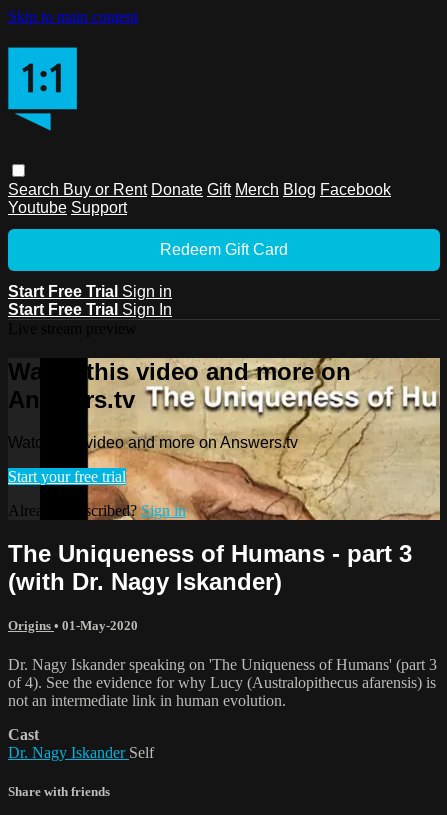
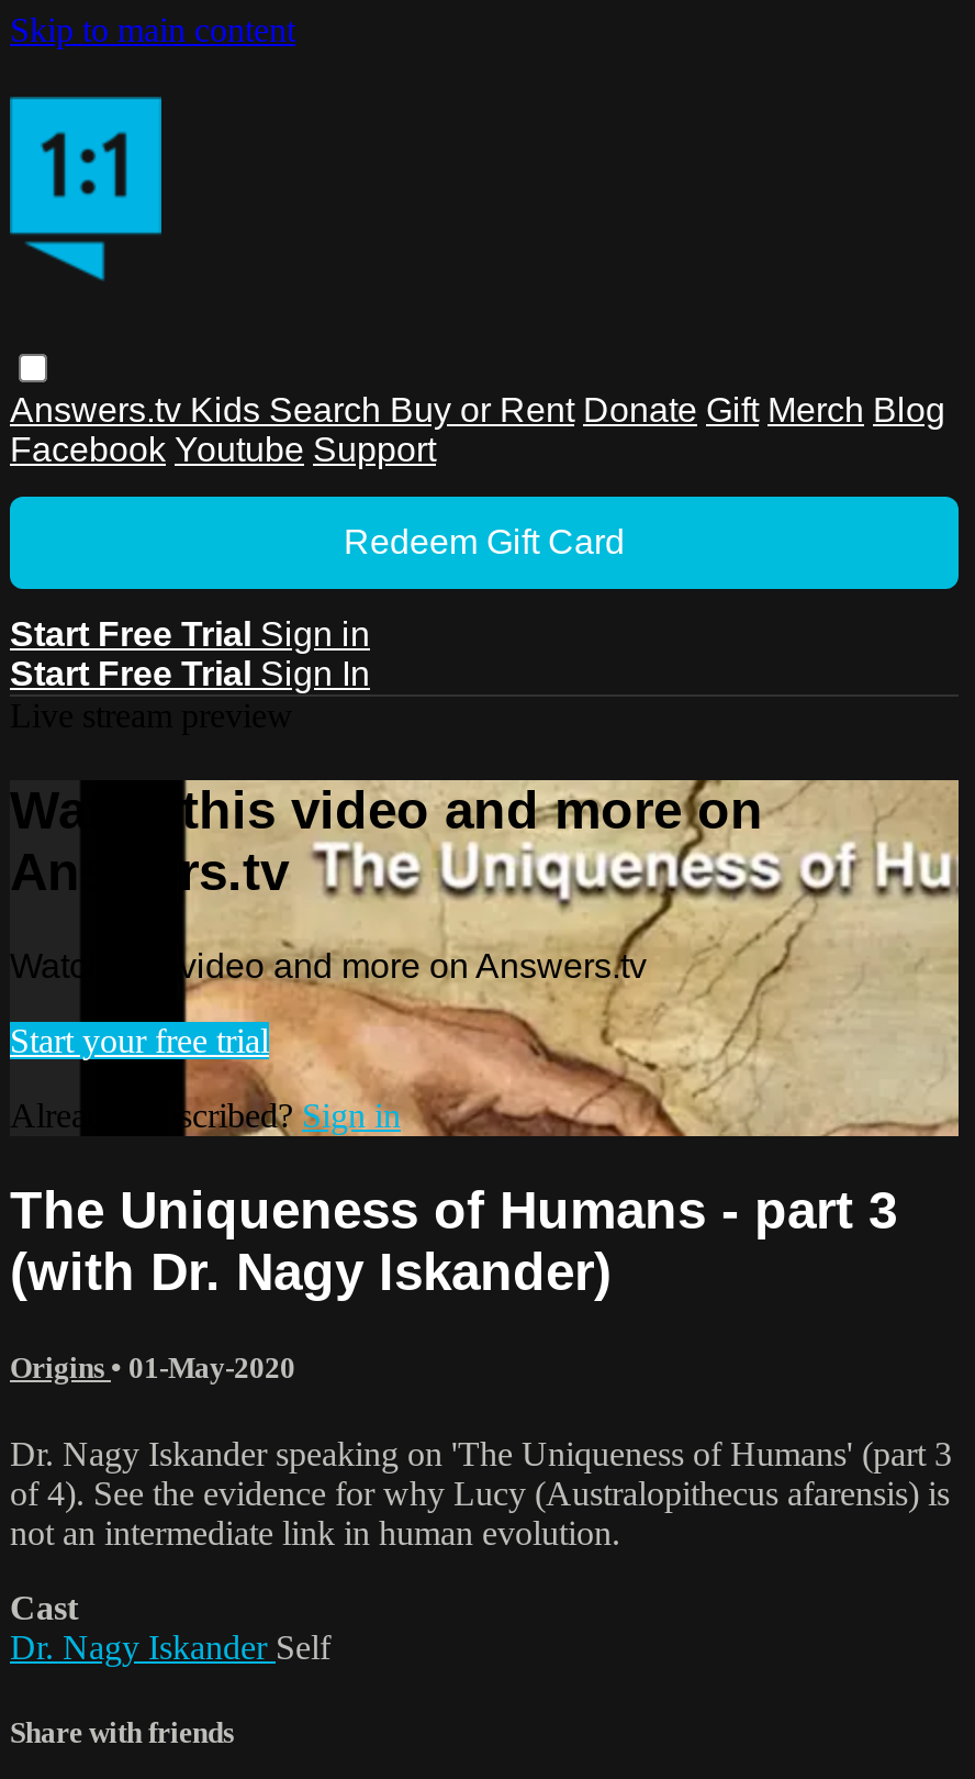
- Search Buy or Rent Donate Gift Merch Blog Facebook
- Youtube Support
+ Answers.tv Kids Search Buy or Rent Donate Gift Merch Blog
+ Facebook Youtube Support
